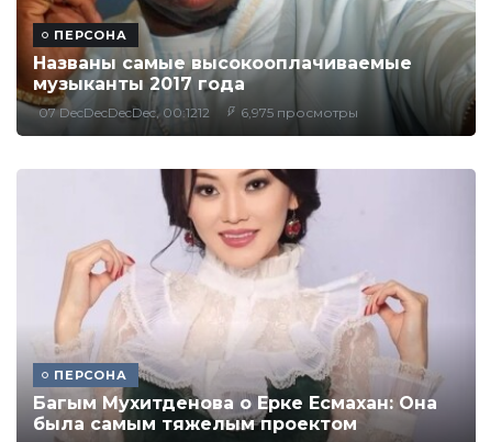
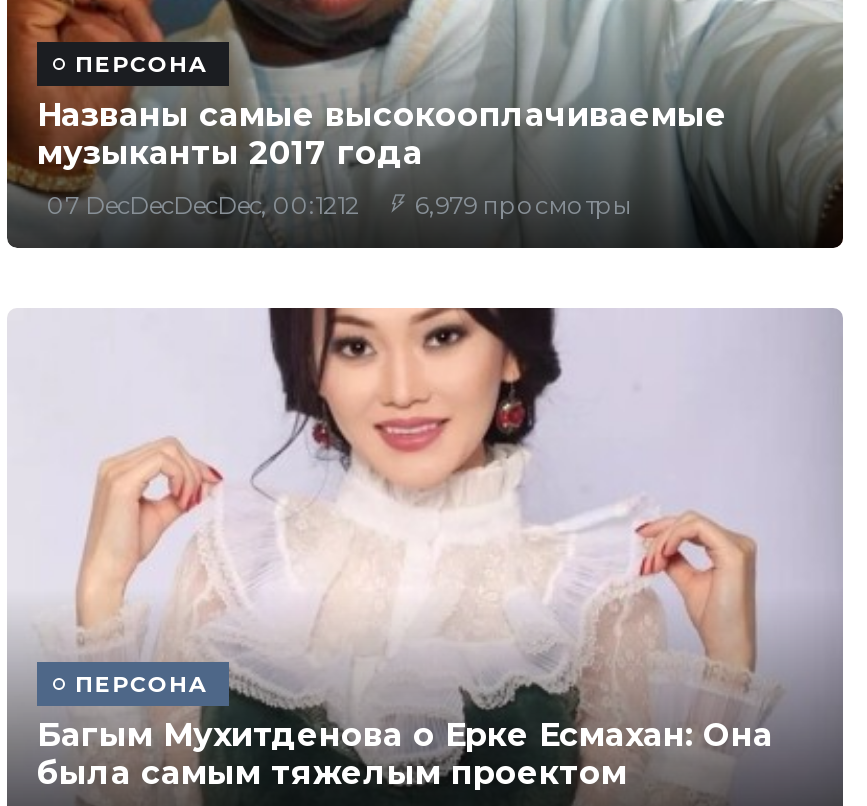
- 6,975 просмотры
+ 6,979 просмотры
